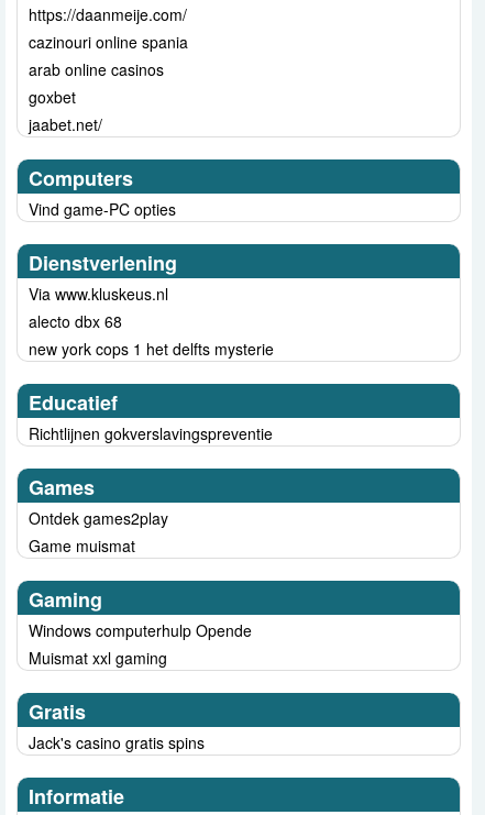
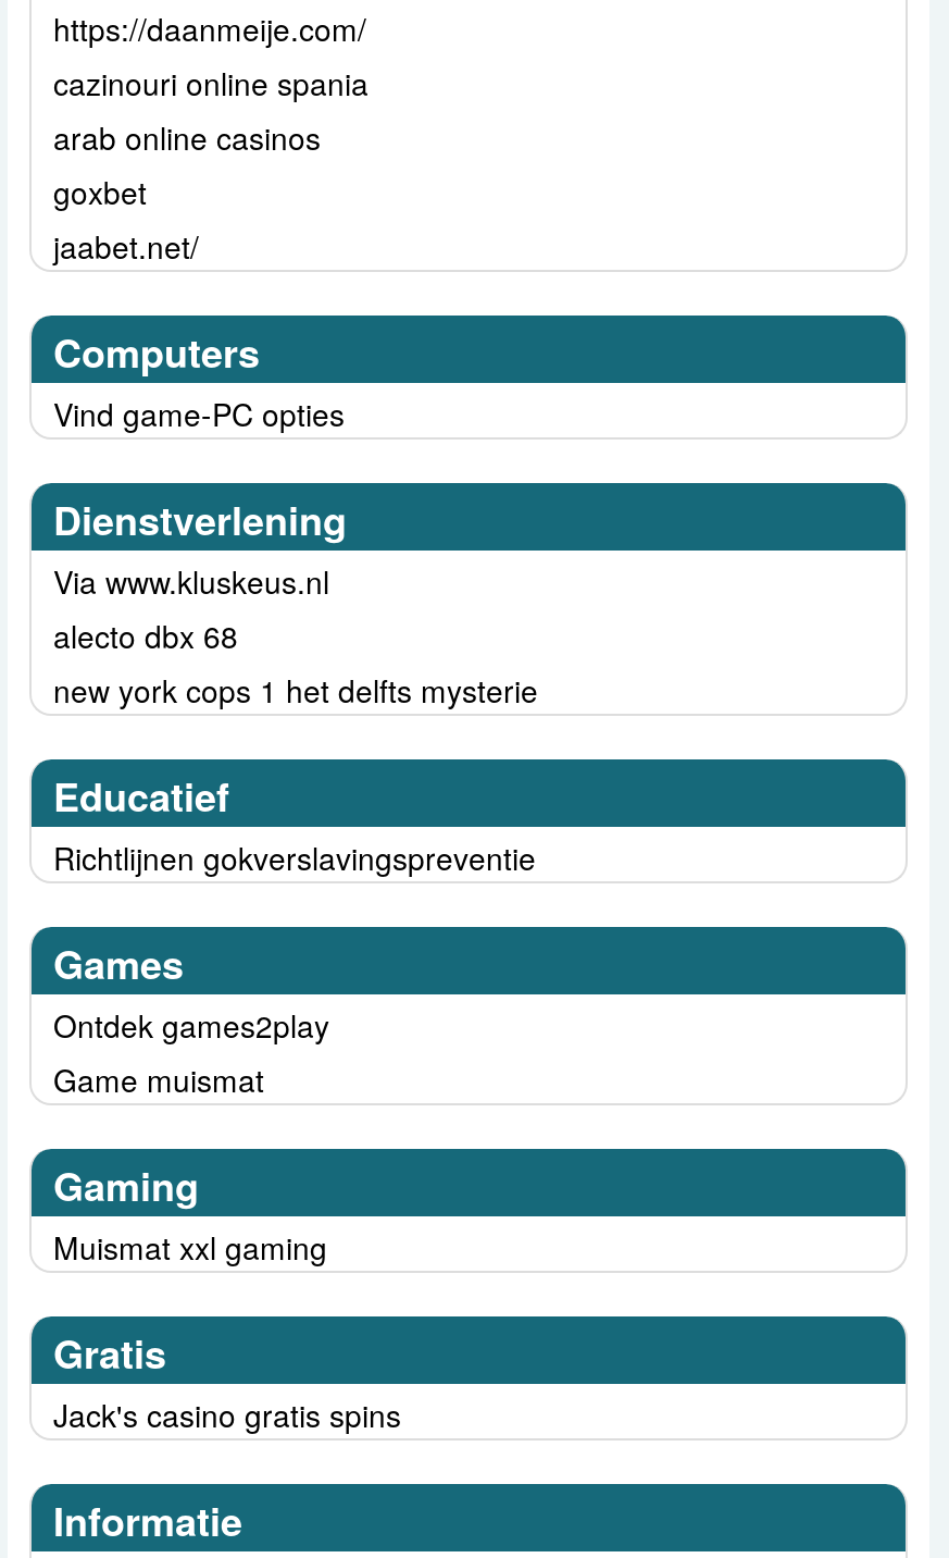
- Windows computerhulp Opende
